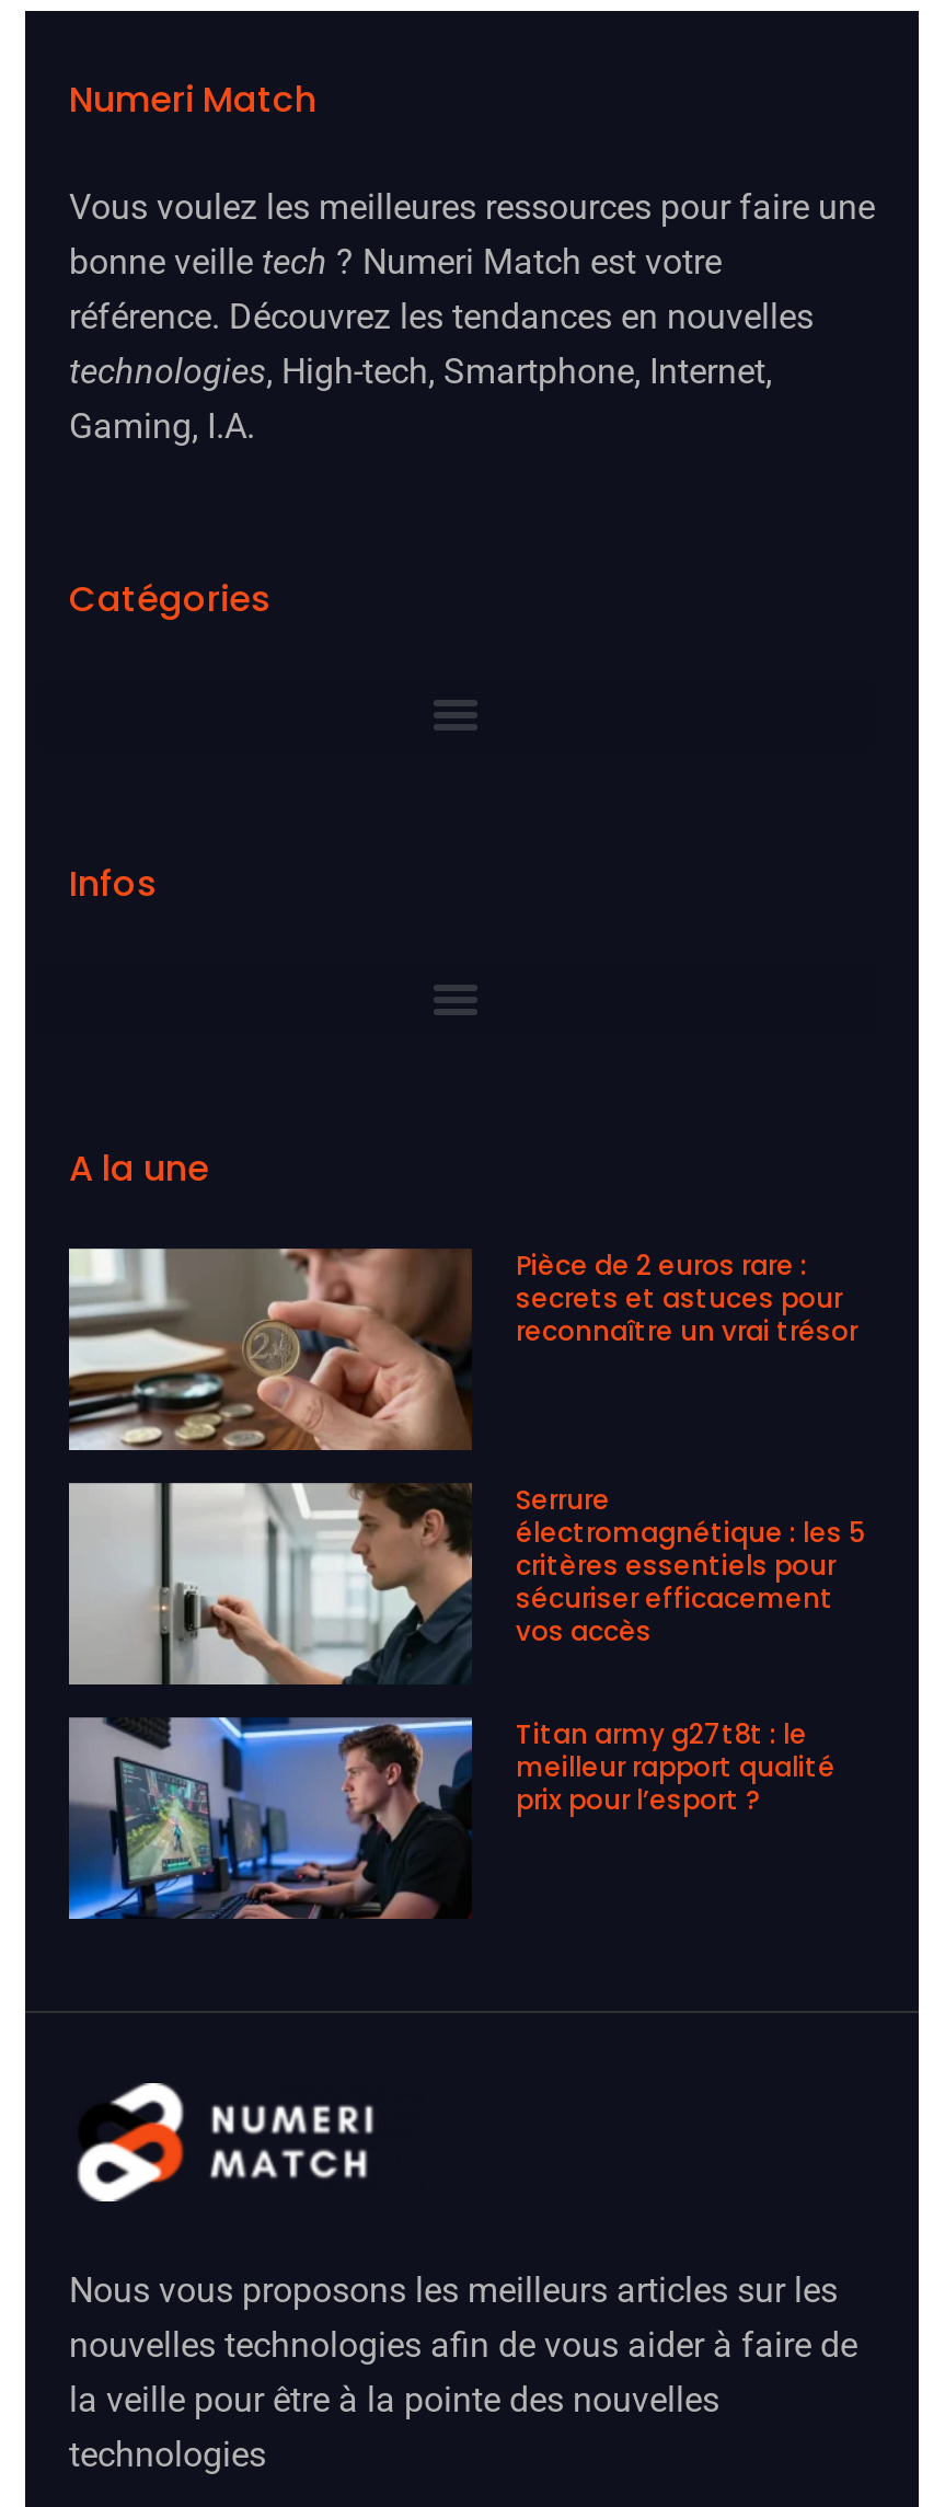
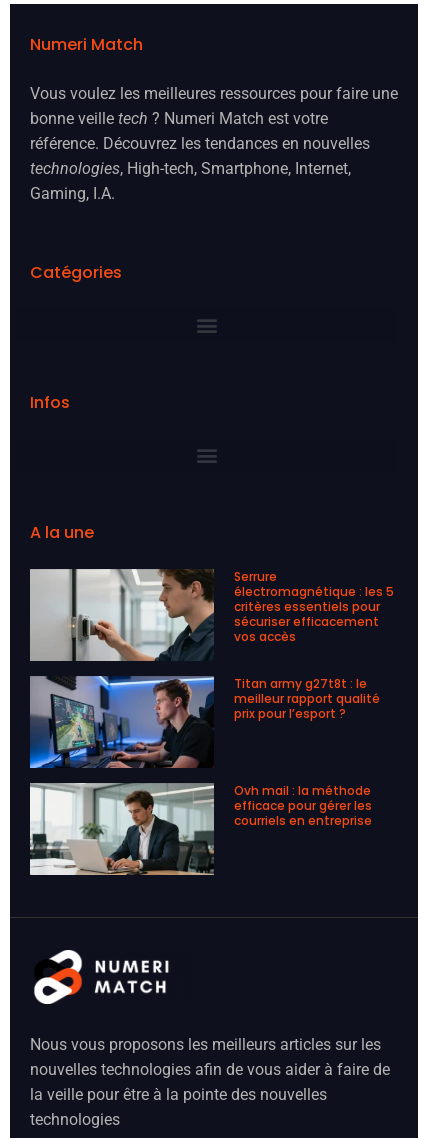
- [image]
- Pièce de 2 euros rare :
- secrets et astuces pour
- reconnaître un vrai trésor

moved up: [image] | Serrure | électromagnétique : les 5 | ... | meilleur rapport qualité | prix pour l’esport ?

moved up: [image]

+ [image]
+ Ovh mail : la méthode
+ efficace pour gérer les
+ courriels en entreprise
